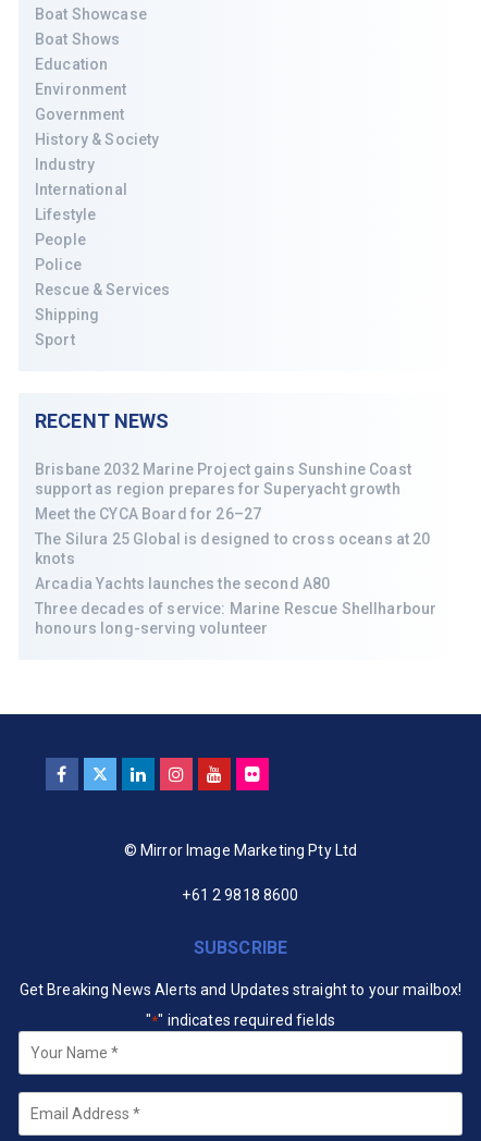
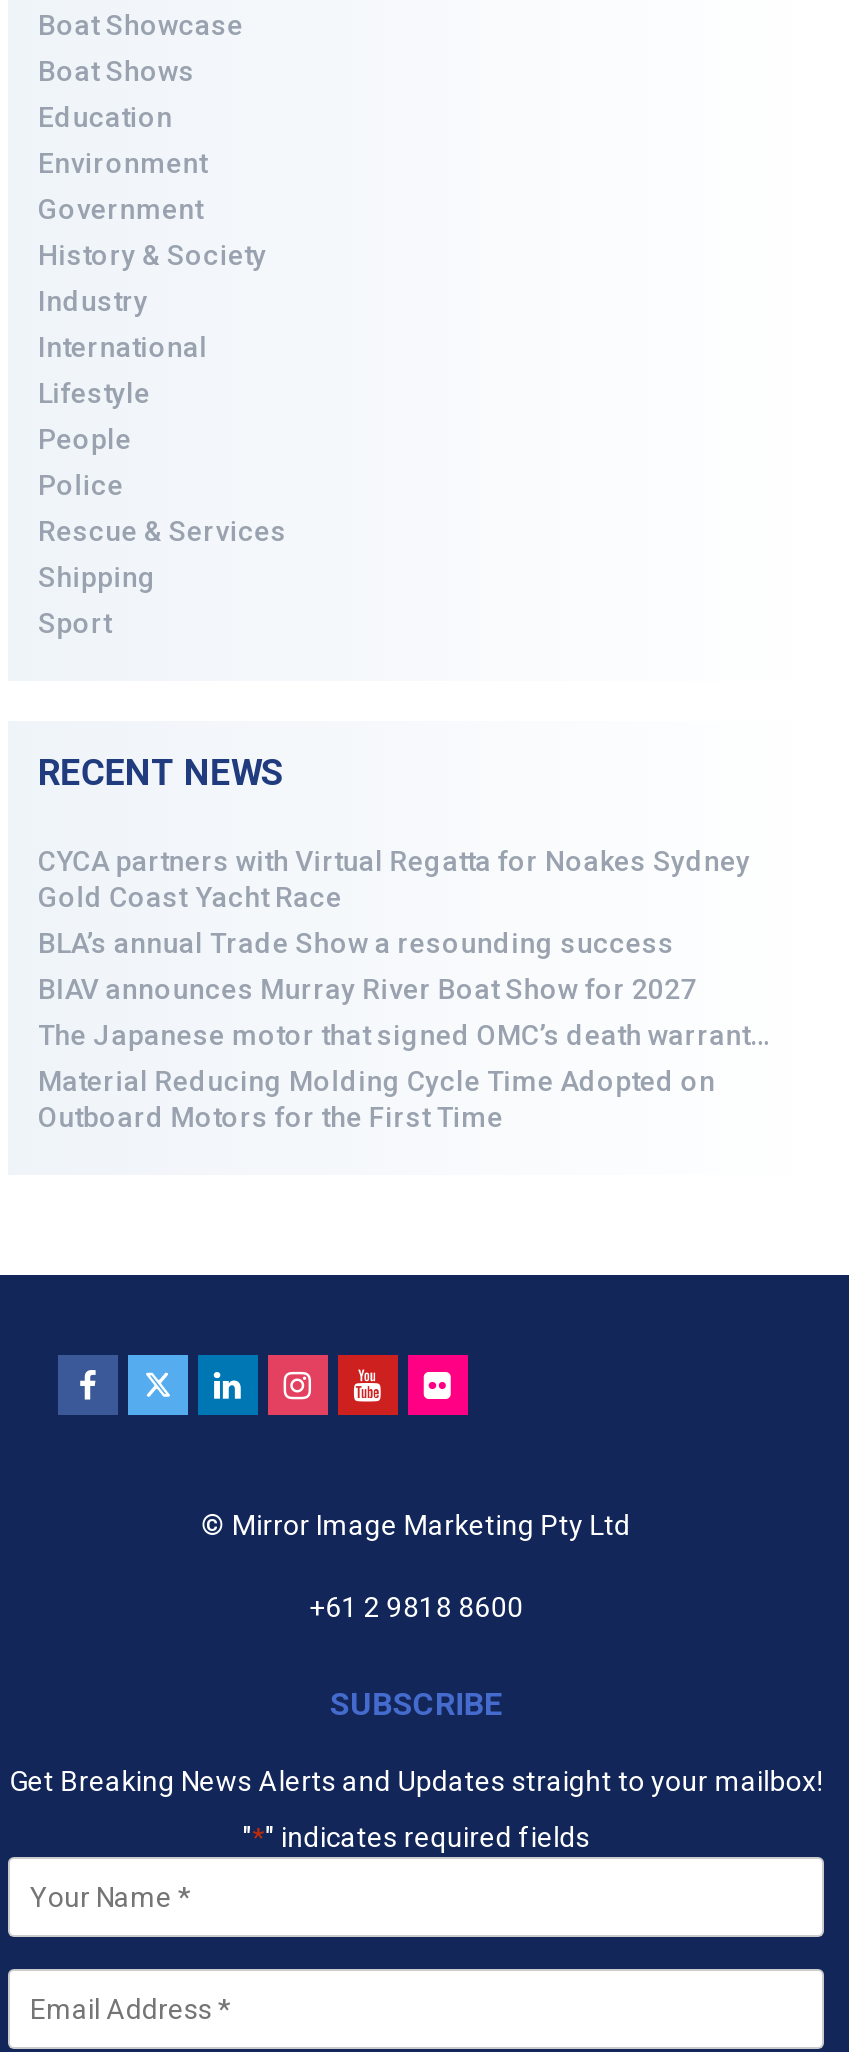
- Brisbane 2032 Marine Project gains Sunshine Coast
- support as region prepares for Superyacht growth
- Meet the CYCA Board for 26–27
- The Silura 25 Global is designed to cross oceans at 20
- knots
- Arcadia Yachts launches the second A80
- Three decades of service: Marine Rescue Shellharbour
- honours long-serving volunteer
+ CYCA partners with Virtual Regatta for Noakes Sydney
+ Gold Coast Yacht Race
+ BLA’s annual Trade Show a resounding success
+ BIAV announces Murray River Boat Show for 2027
+ The Japanese motor that signed OMC’s death warrant…
+ Material Reducing Molding Cycle Time Adopted on
+ Outboard Motors for the First Time
